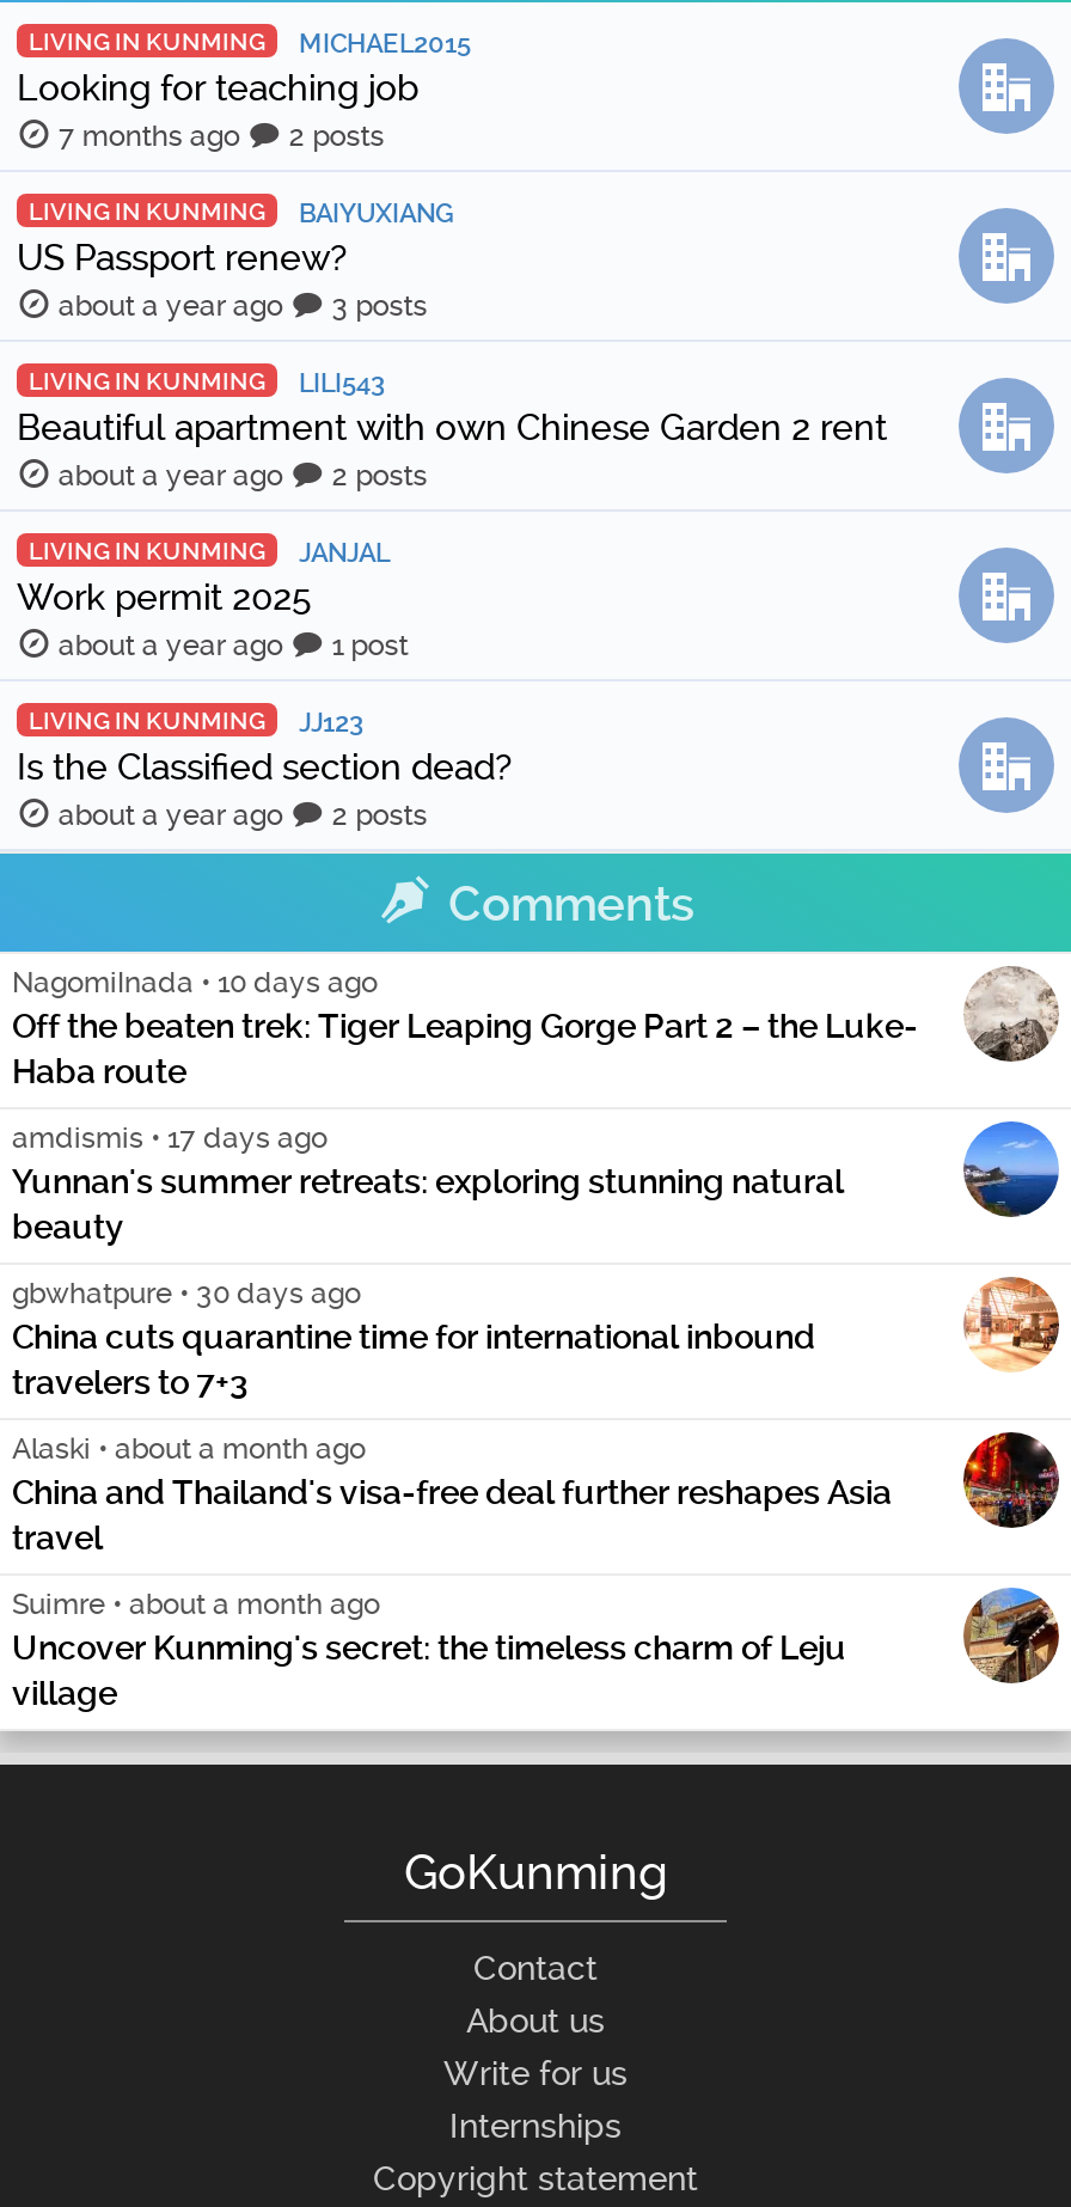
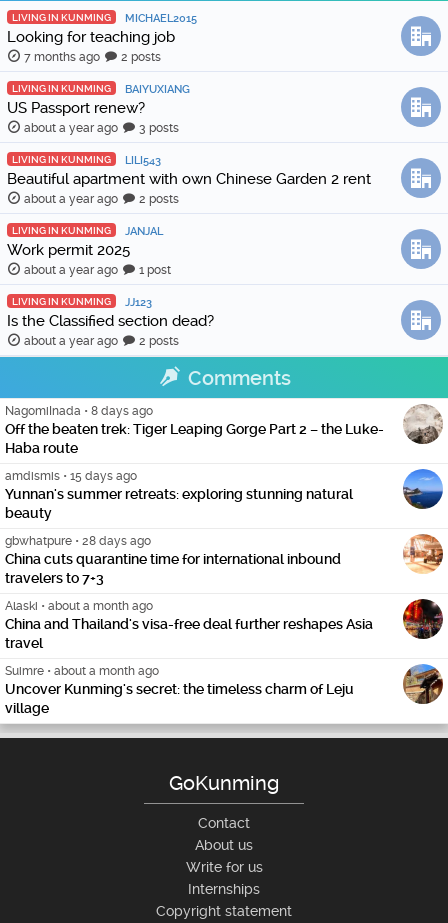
- NagomiInada • 10 days ago
+ NagomiInada • 8 days ago

- amdismis • 17 days ago
+ amdismis • 15 days ago

- gbwhatpure • 30 days ago
+ gbwhatpure • 28 days ago
